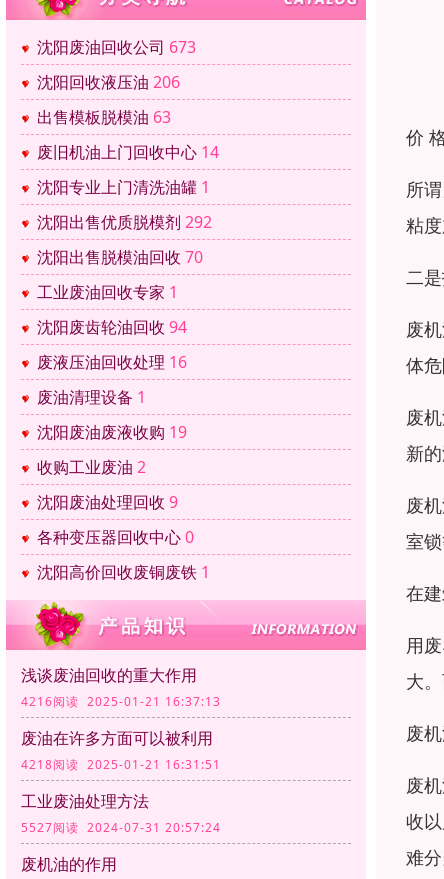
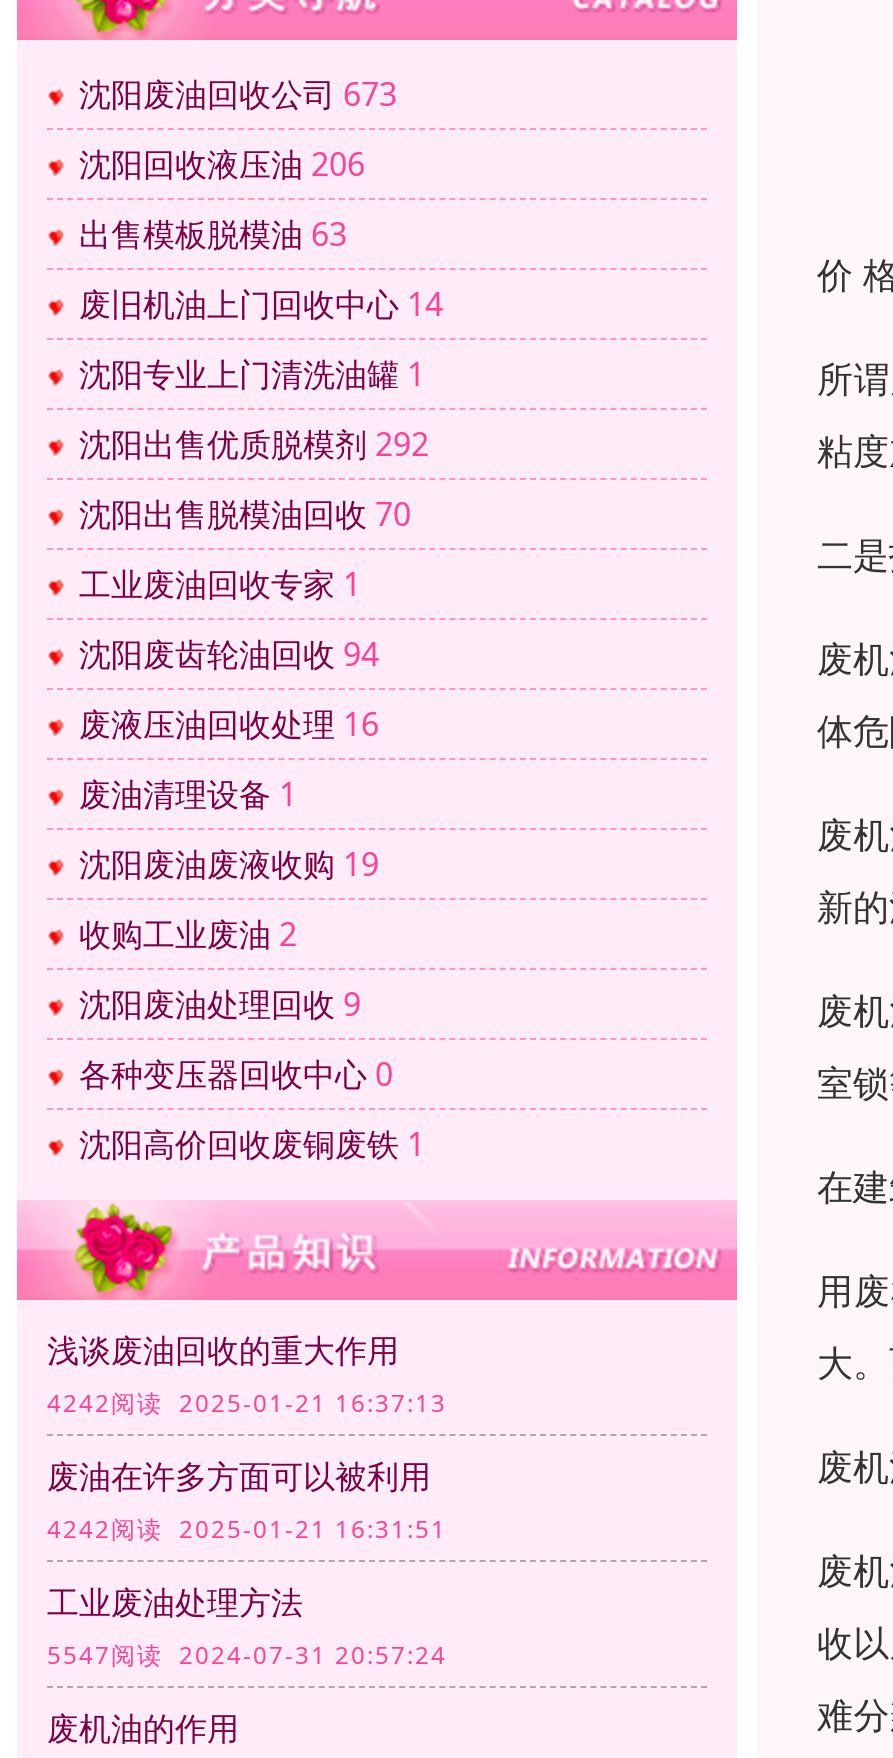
- 4216阅读 2025-01-21 16:37:13
+ 4242阅读 2025-01-21 16:37:13

- 4218阅读 2025-01-21 16:31:51
+ 4242阅读 2025-01-21 16:31:51

- 5527阅读 2024-07-31 20:57:24
+ 5547阅读 2024-07-31 20:57:24
